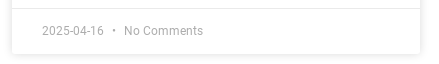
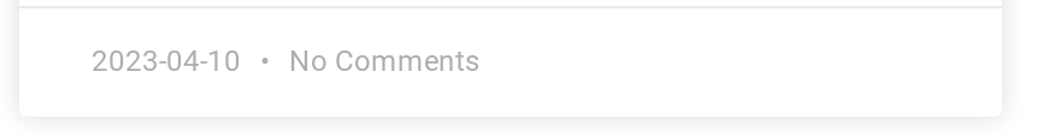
- 2025-04-16 No Comments
+ 2023-04-10 No Comments
